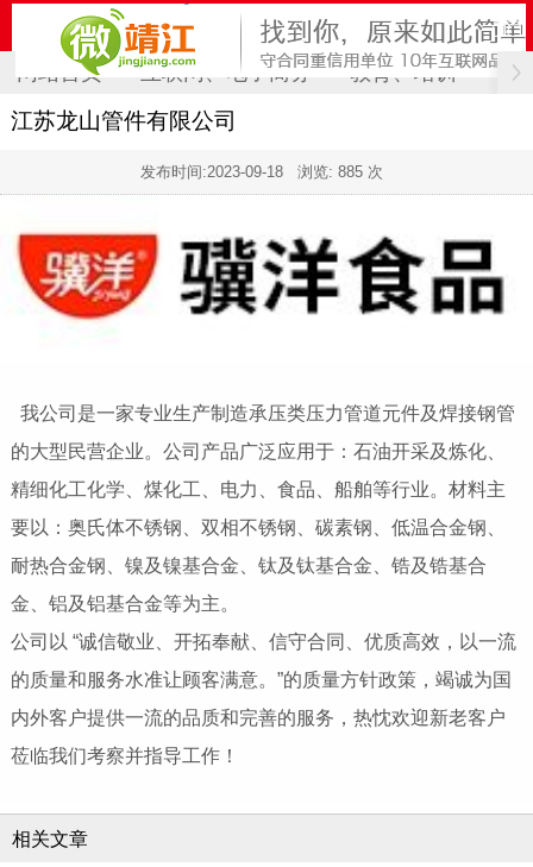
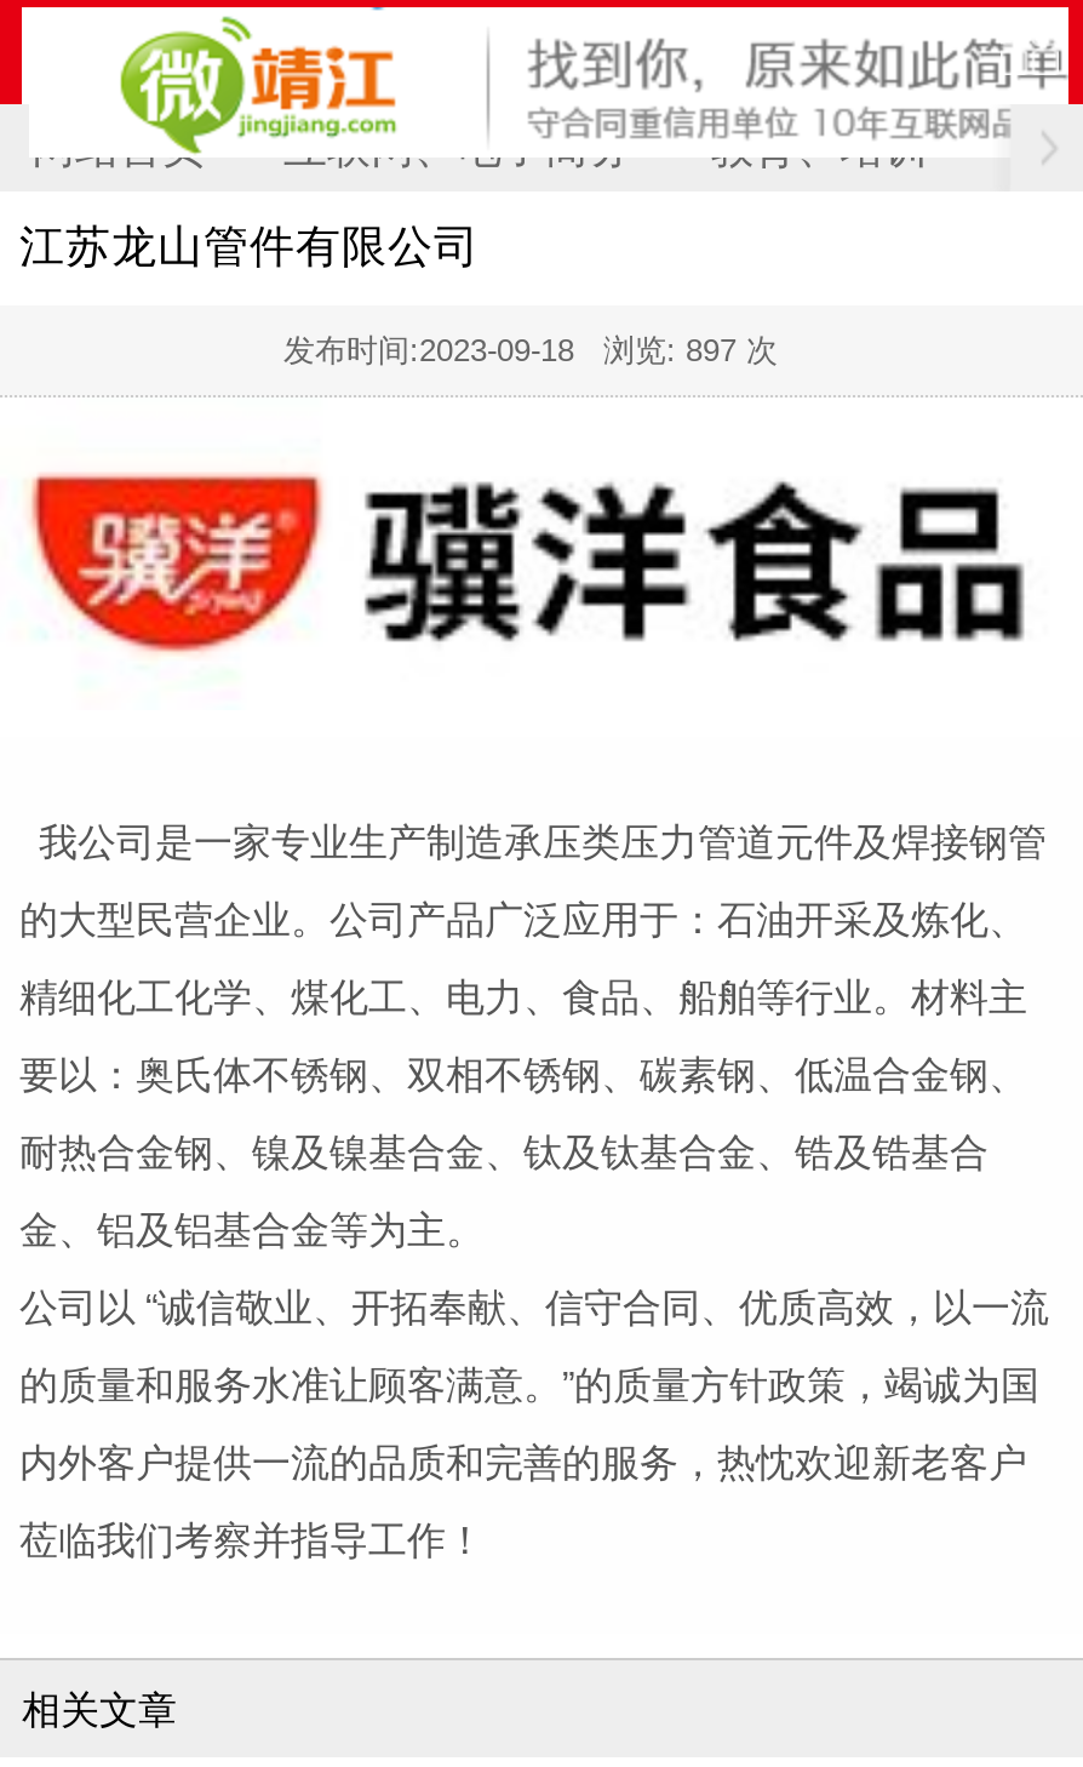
- 发布时间:2023-09-18浏览: 885 次
+ 发布时间:2023-09-18浏览: 897 次
